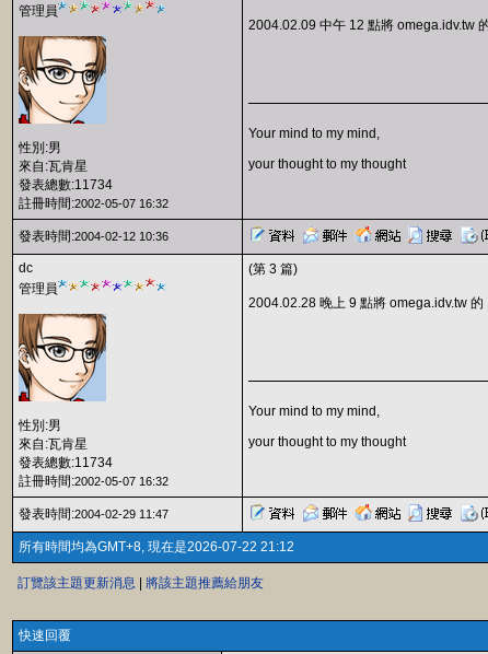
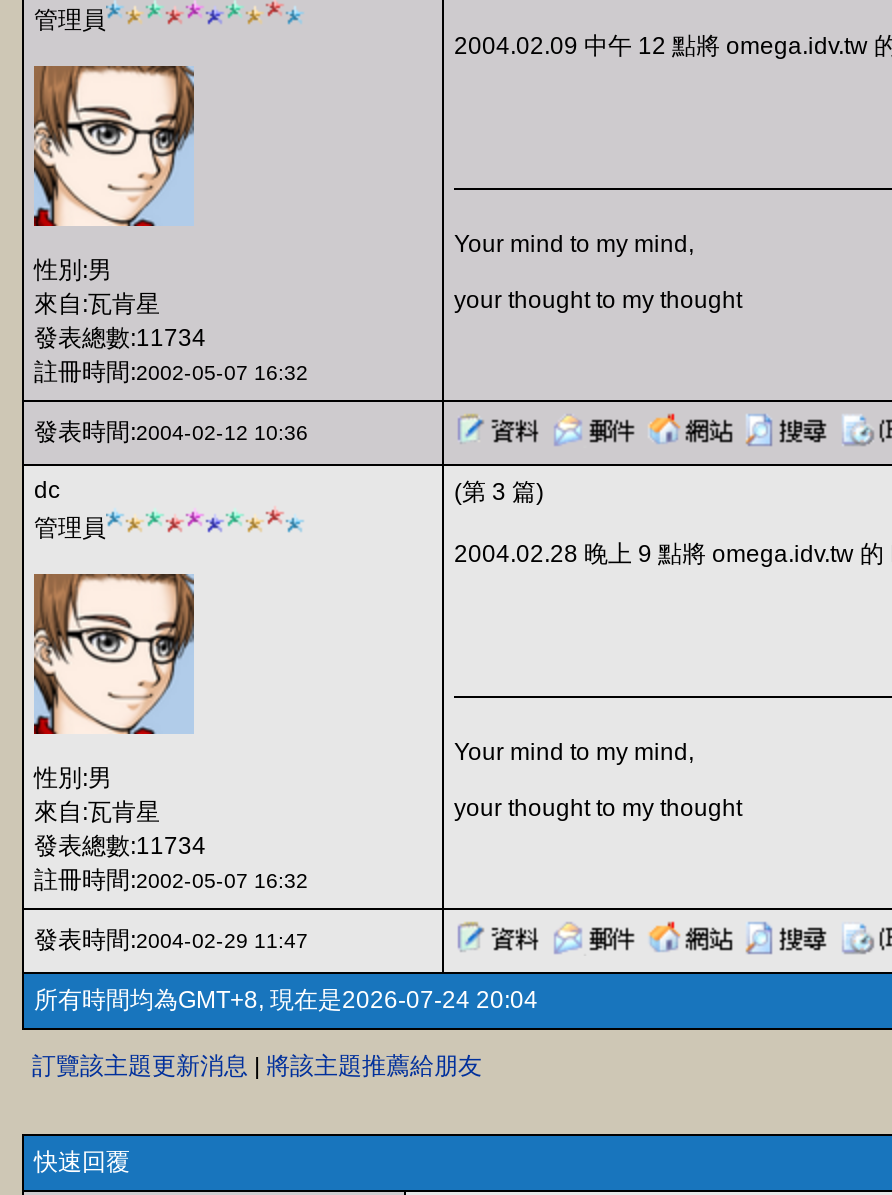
- 所有時間均為GMT+8, 現在是2026-07-22 21:12
+ 所有時間均為GMT+8, 現在是2026-07-24 20:04
